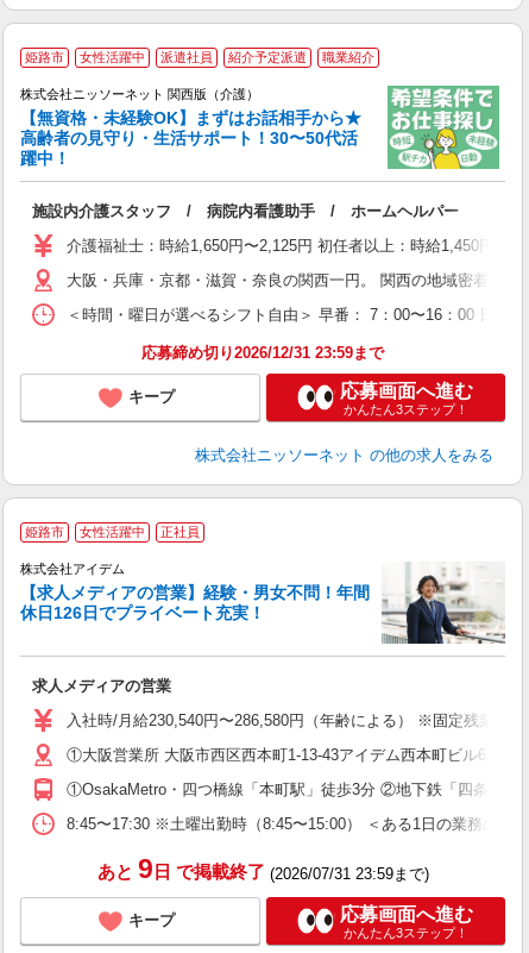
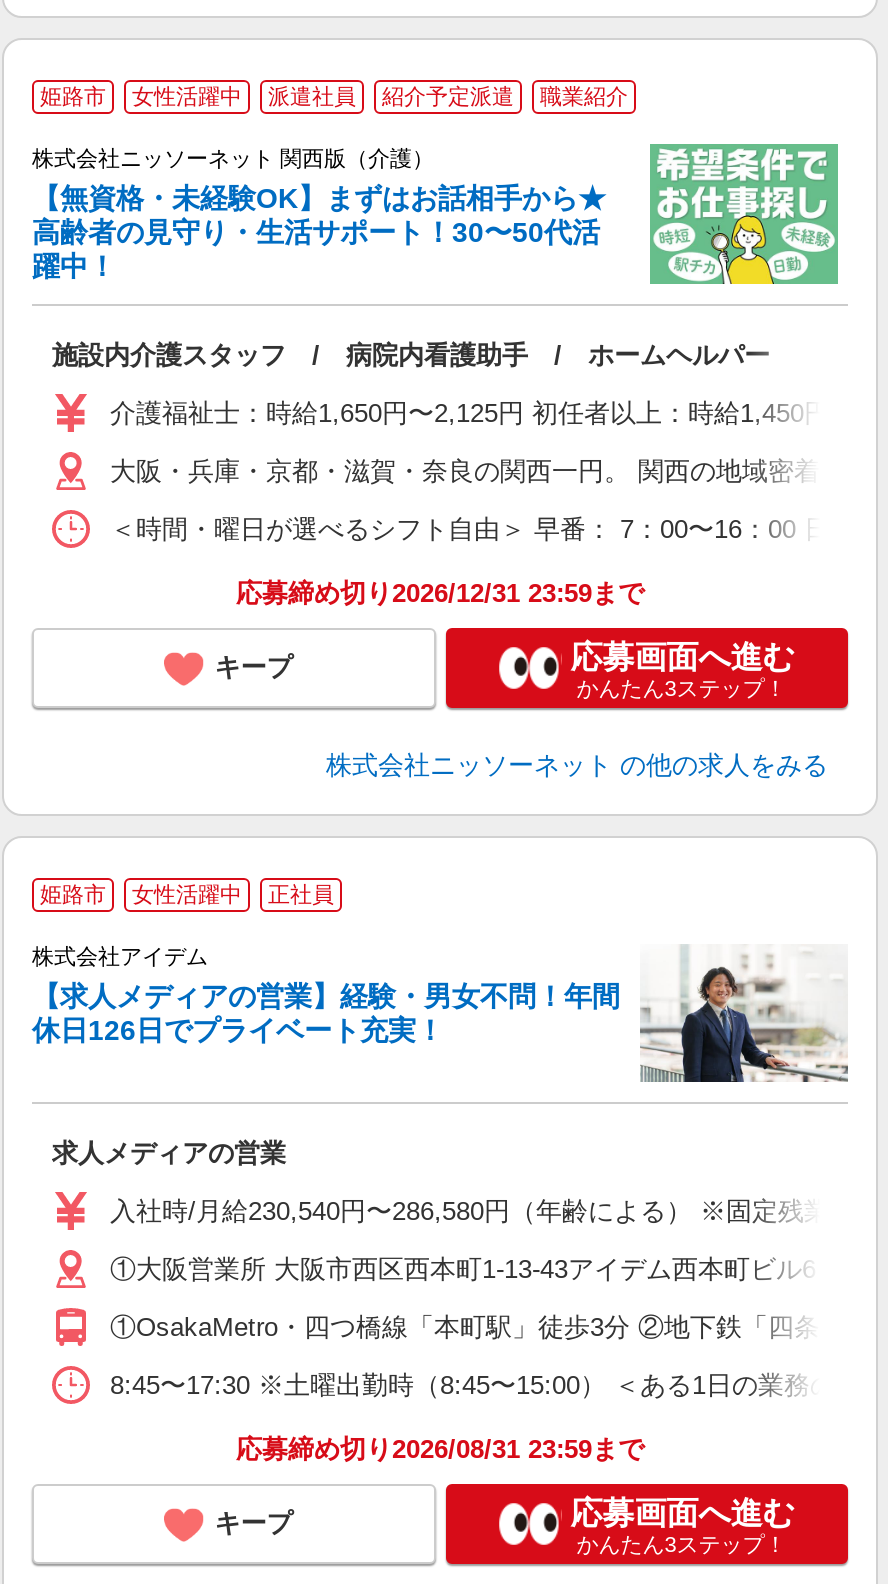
- あと 9日 で掲載終了(2026/07/31 23:59まで)
+ 応募締め切り2026/08/31 23:59まで
